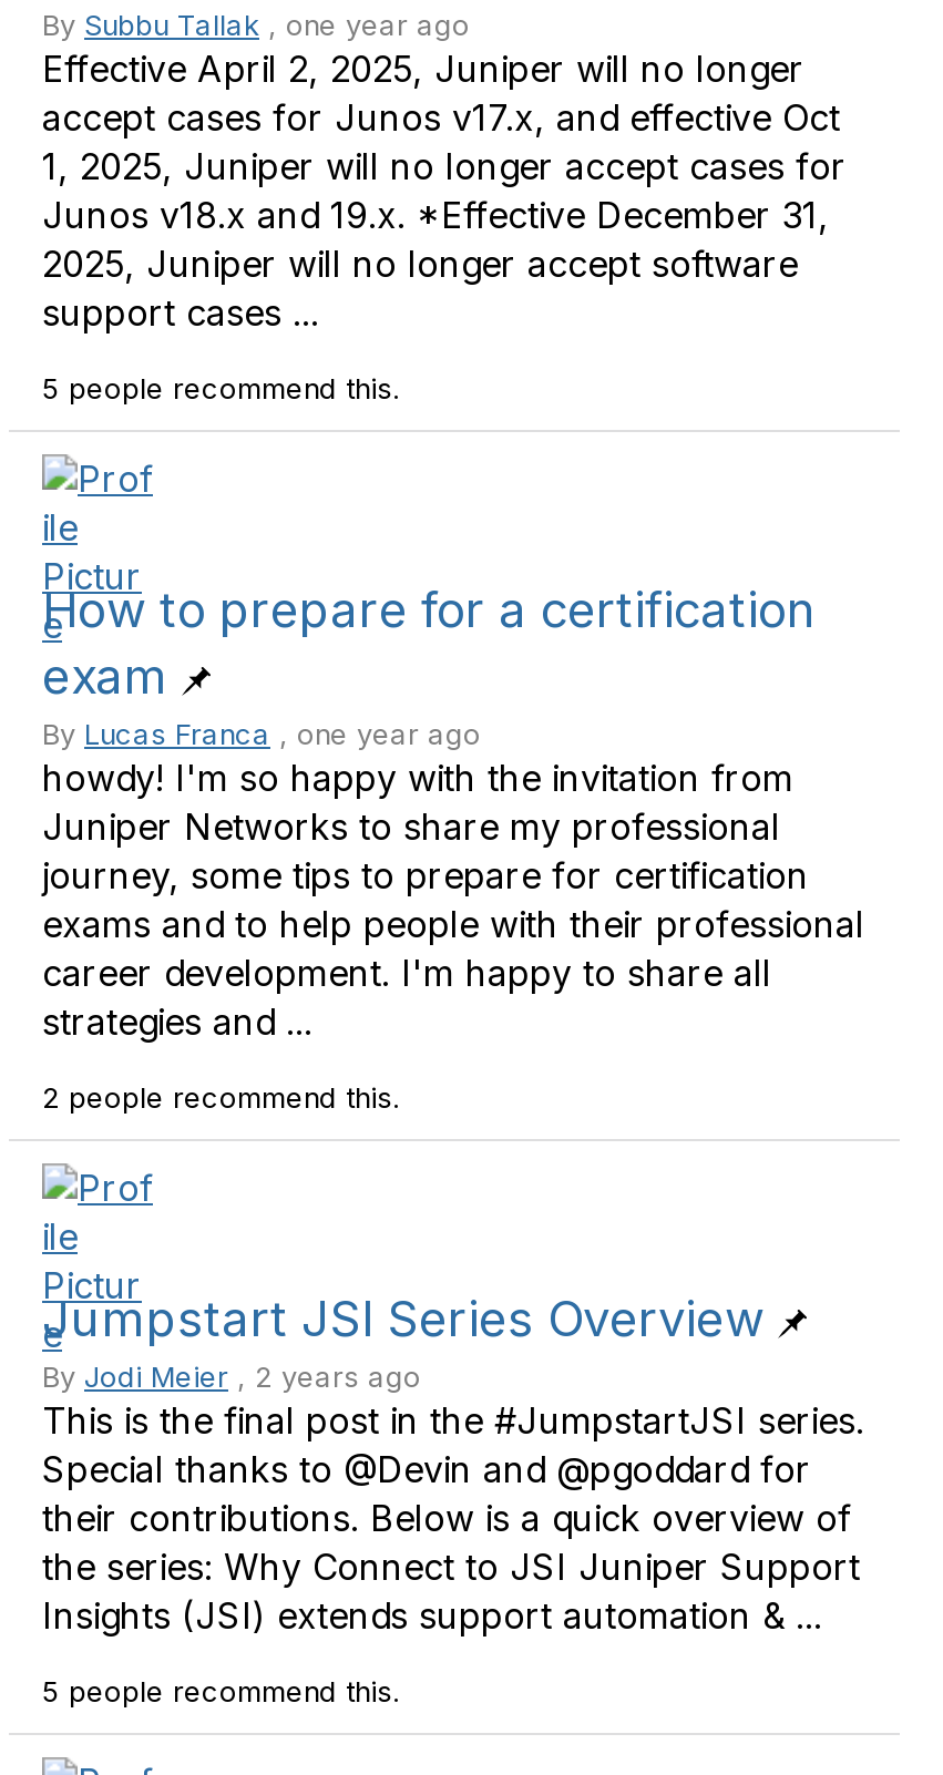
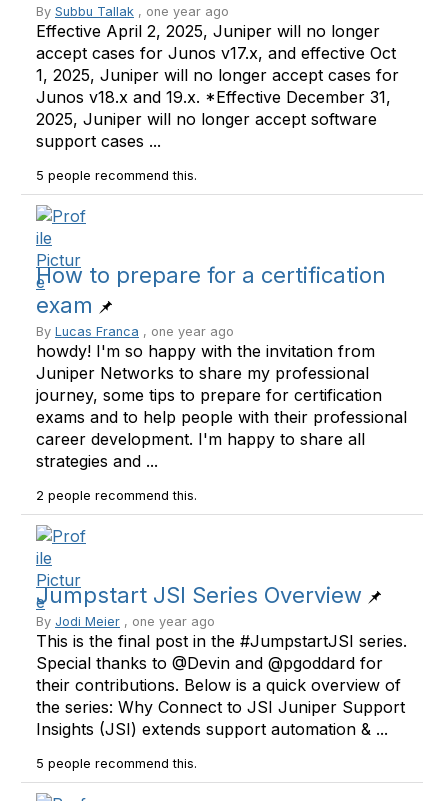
- By Jodi Meier, 2 years ago
+ By Jodi Meier, one year ago
